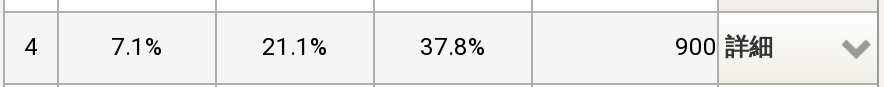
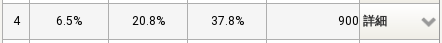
- 7.1%
+ 6.5%

- 21.1%
+ 20.8%
